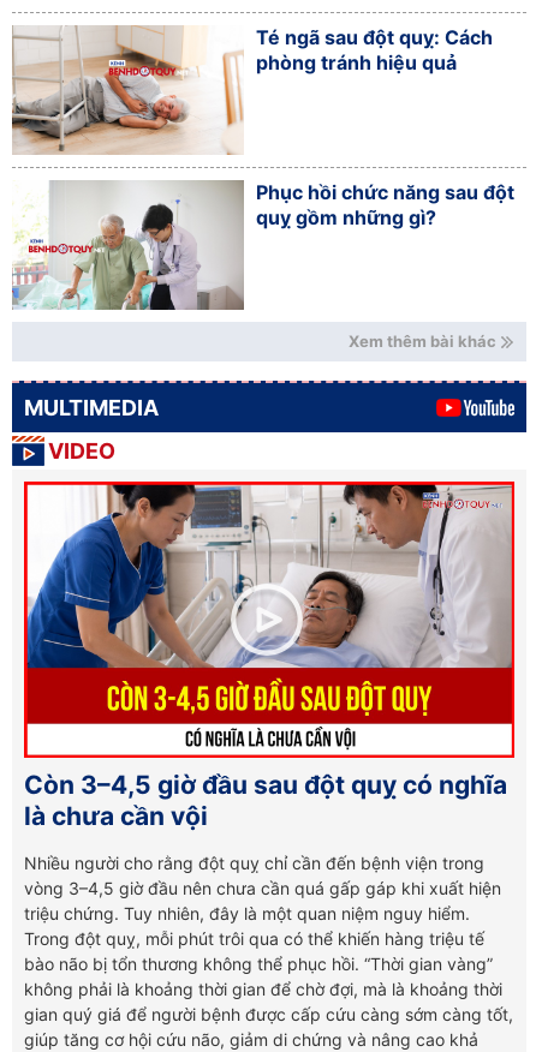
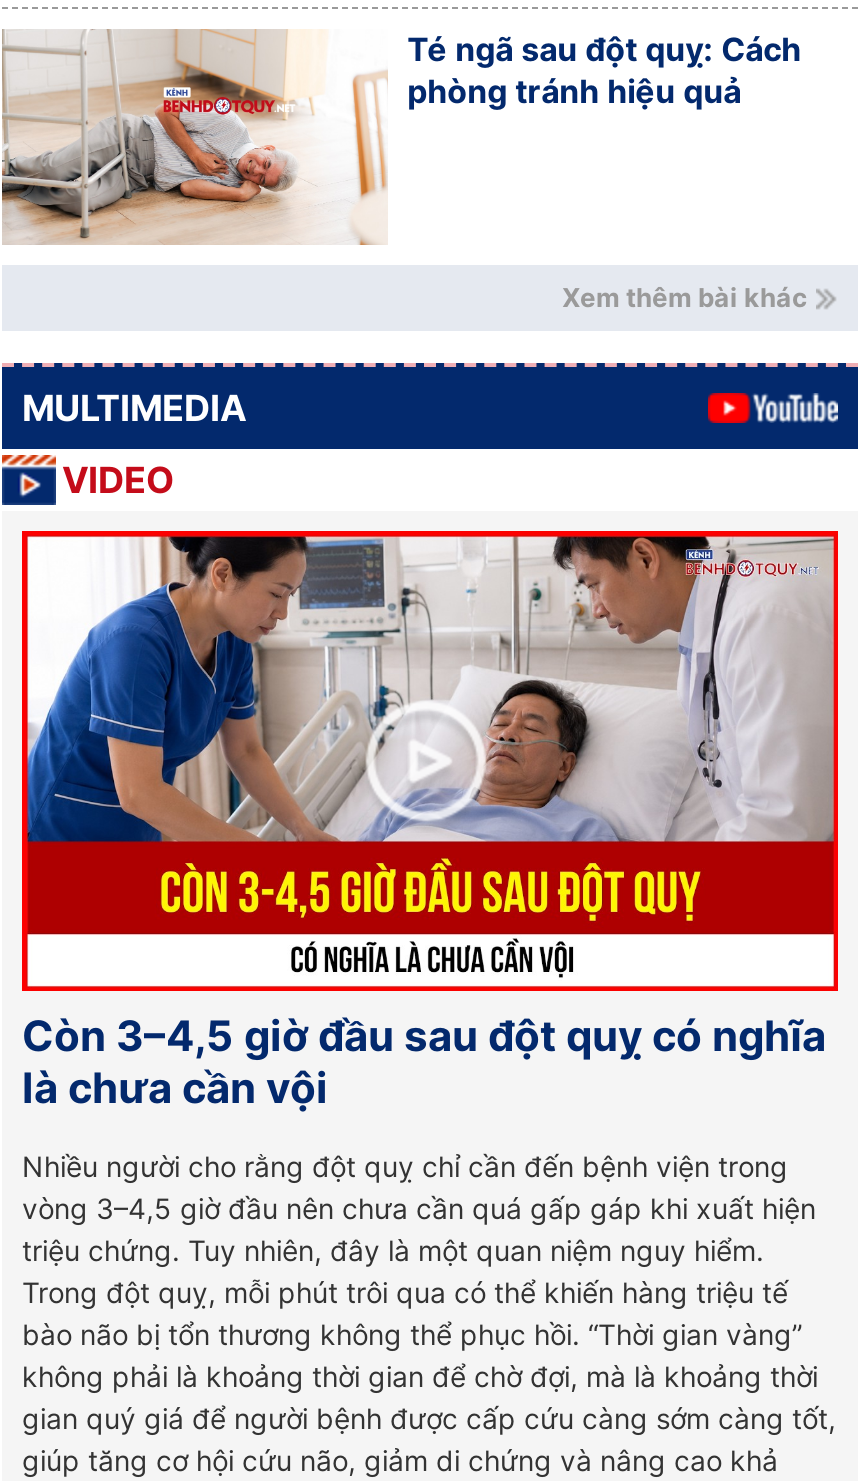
- [image]
- Phục hồi chức năng sau đột
- quỵ gồm những gì?
